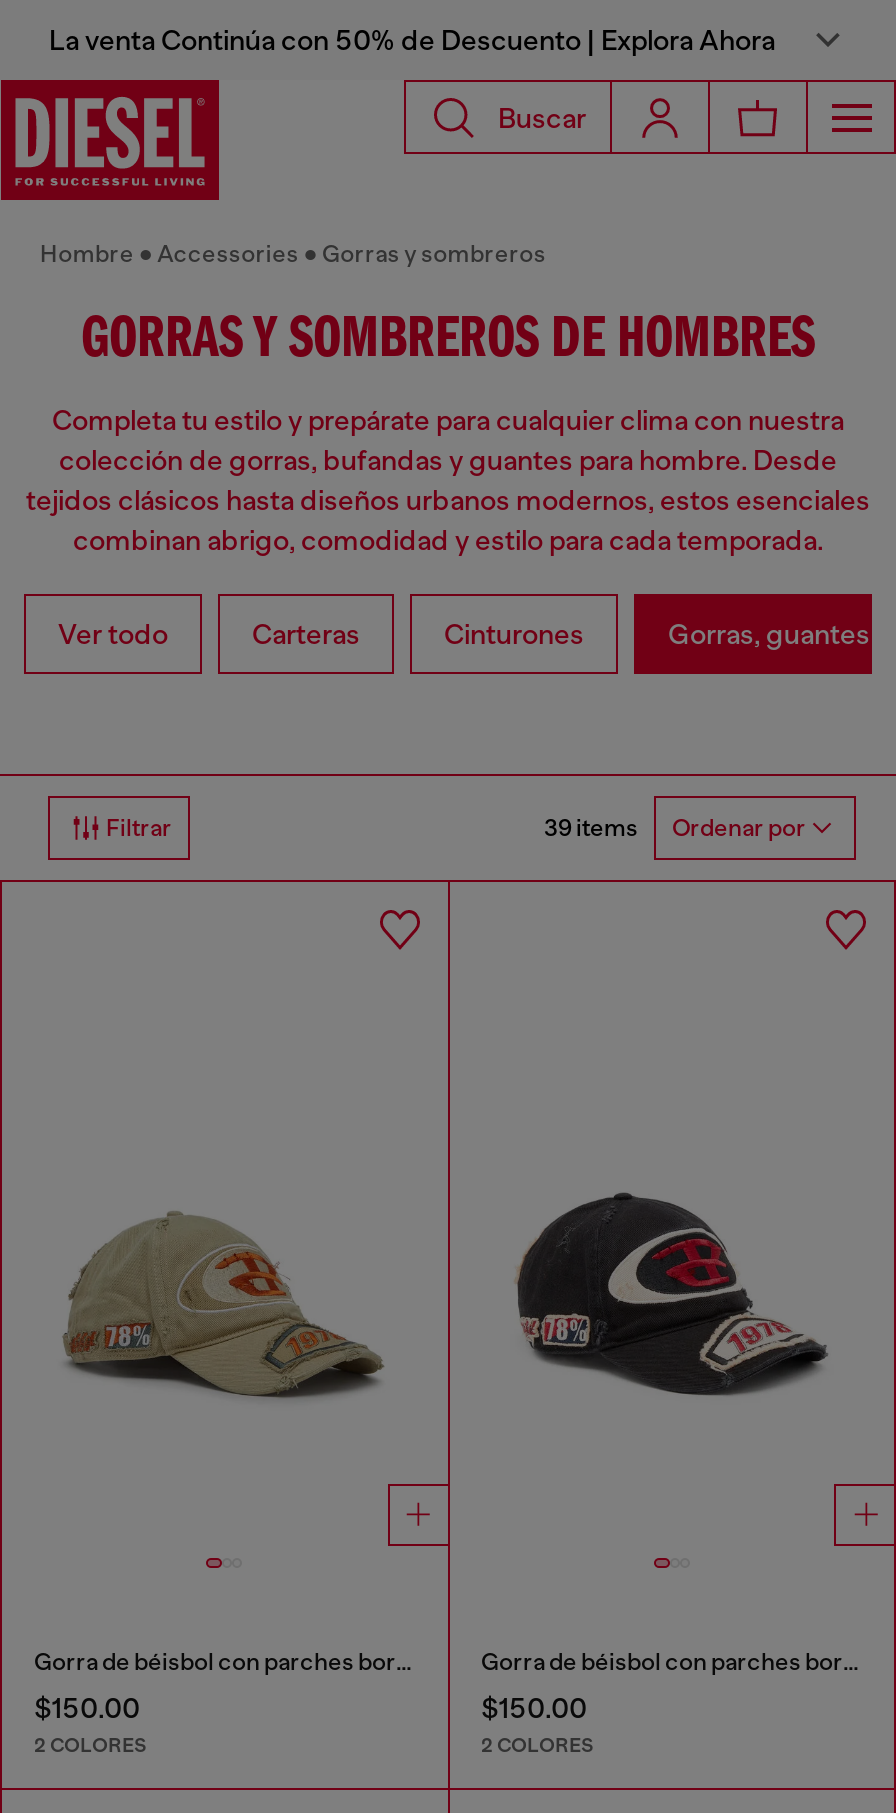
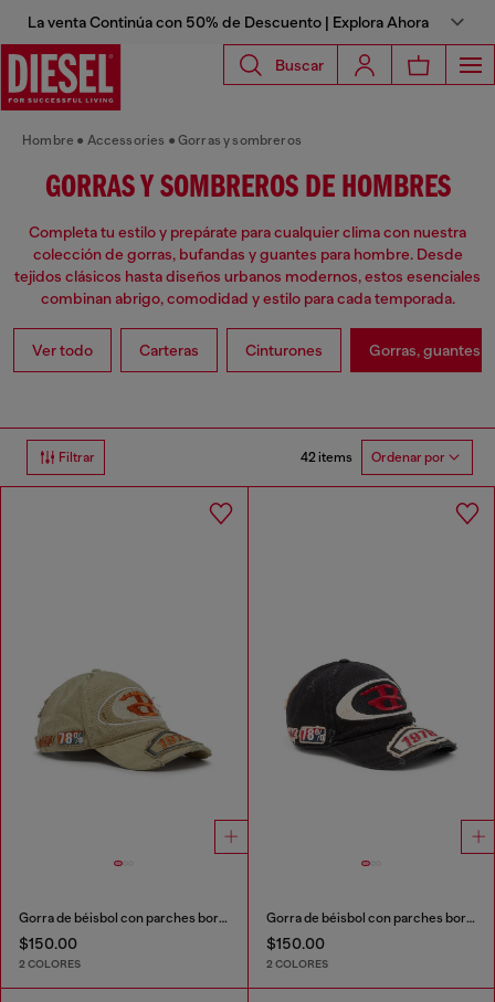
- 39 items Ordenar por
+ 42 items Ordenar por
